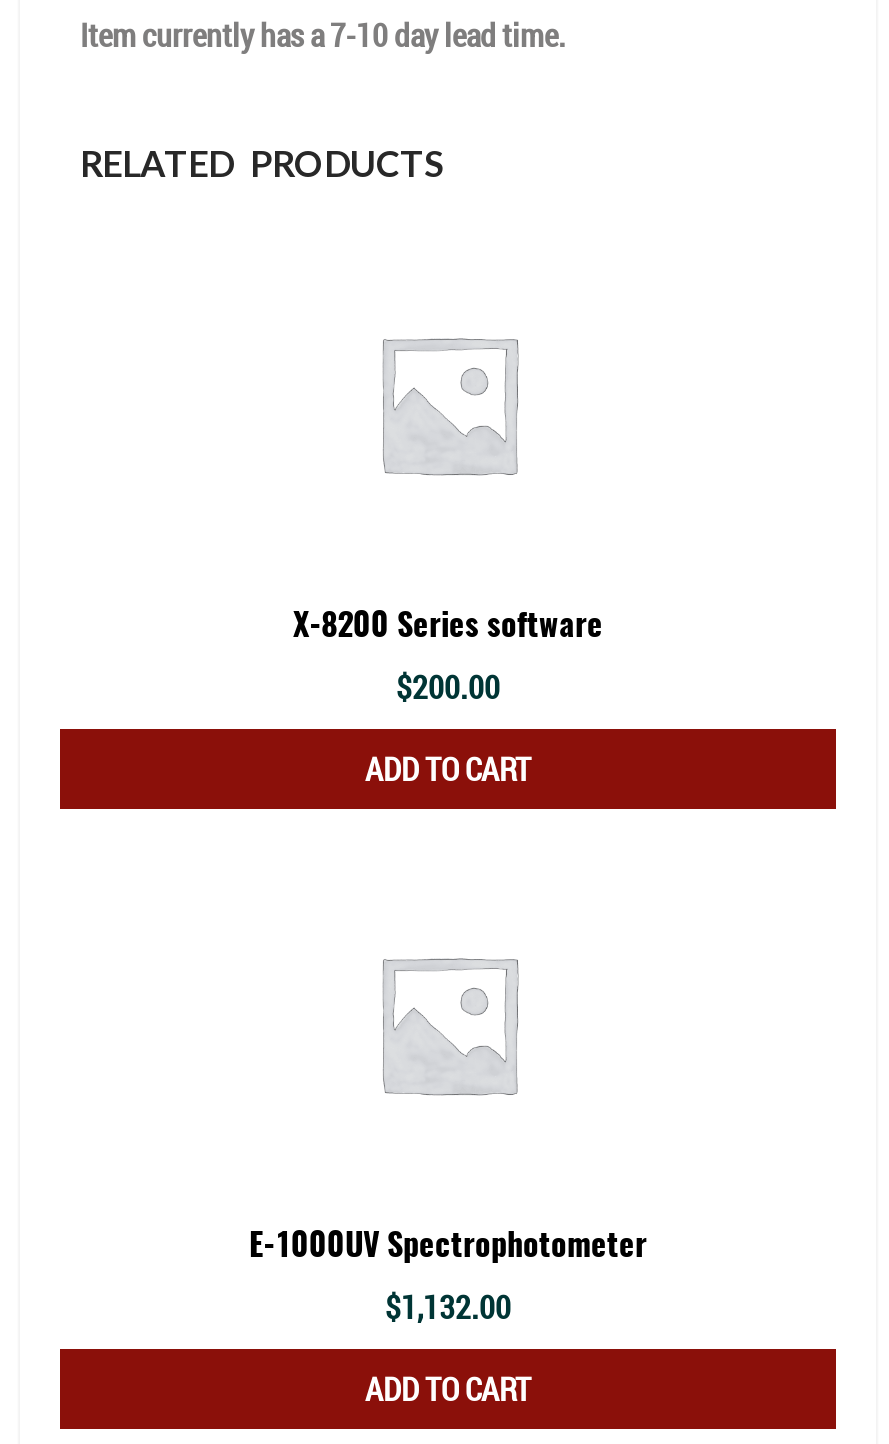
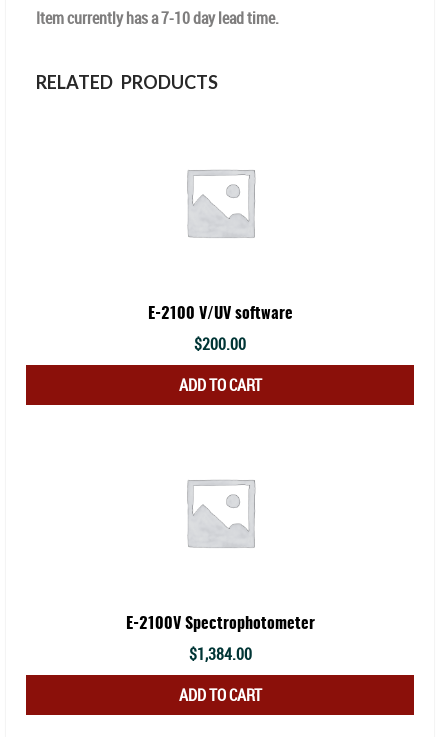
- X-8200 Series software
+ E-2100 V/UV software

- E-1000UV Spectrophotometer
+ E-2100V Spectrophotometer

- $1,132.00
+ $1,384.00
